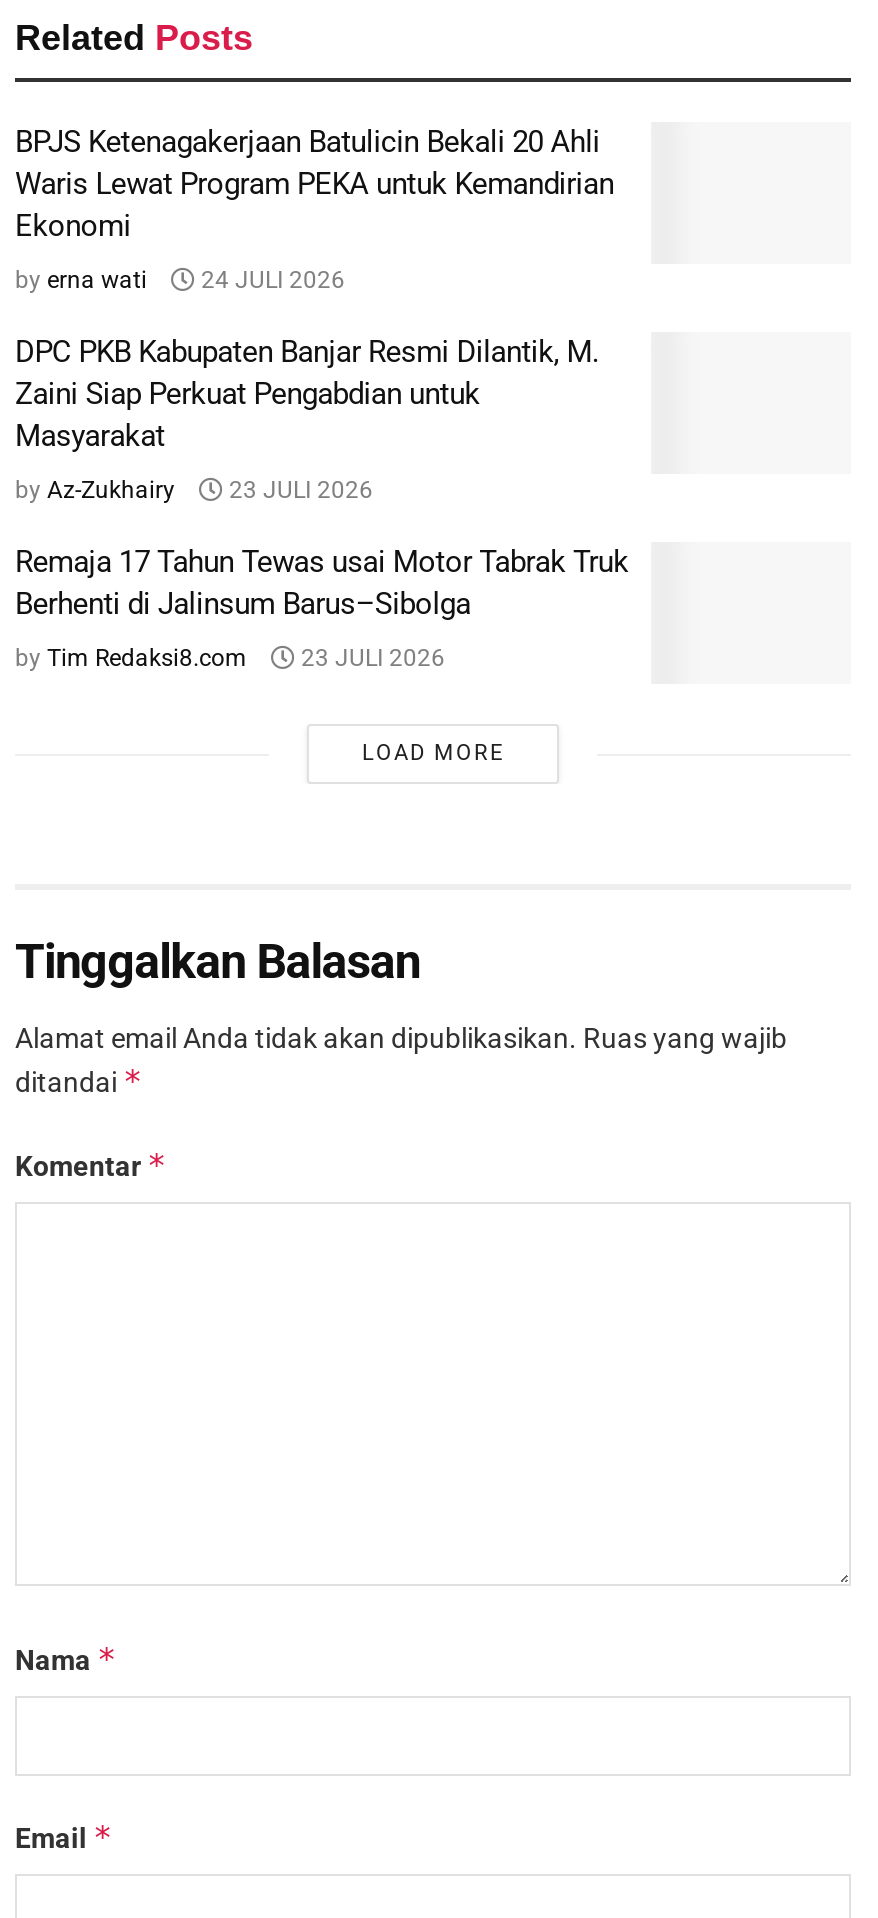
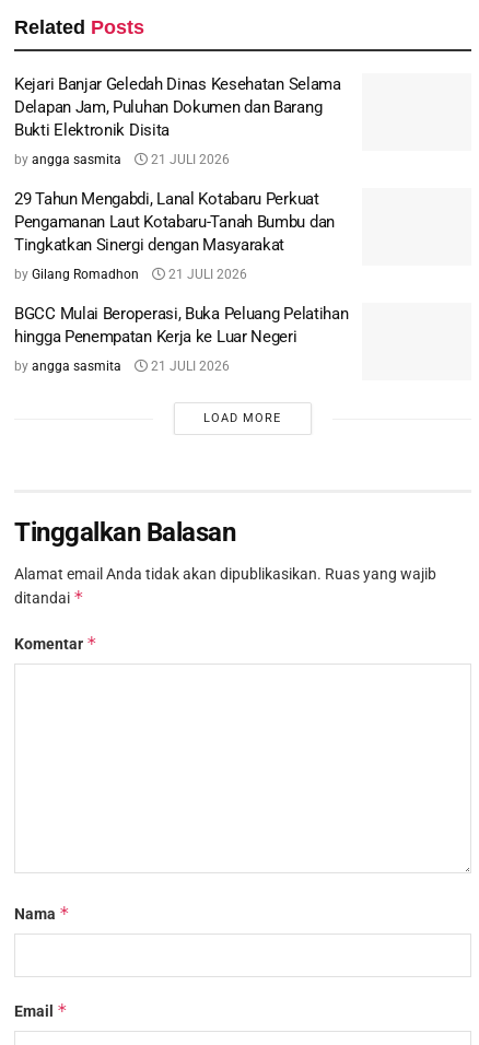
- BPJS Ketenagakerjaan Batulicin Bekali 20 Ahli
- Waris Lewat Program PEKA untuk Kemandirian
- Ekonomi
+ Kejari Banjar Geledah Dinas Kesehatan Selama
+ Delapan Jam, Puluhan Dokumen dan Barang
+ Bukti Elektronik Disita

- by erna wati
- 24 JULI 2026
+ by angga sasmita
+ 21 JULI 2026

- DPC PKB Kabupaten Banjar Resmi Dilantik, M.
- Zaini Siap Perkuat Pengabdian untuk
- Masyarakat
+ 29 Tahun Mengabdi, Lanal Kotabaru Perkuat
+ Pengamanan Laut Kotabaru-Tanah Bumbu dan
+ Tingkatkan Sinergi dengan Masyarakat

- by Az-Zukhairy
- 23 JULI 2026
+ by Gilang Romadhon
+ 21 JULI 2026

- Remaja 17 Tahun Tewas usai Motor Tabrak Truk
- Berhenti di Jalinsum Barus–Sibolga
+ BGCC Mulai Beroperasi, Buka Peluang Pelatihan
+ hingga Penempatan Kerja ke Luar Negeri

- by Tim Redaksi8.com
- 23 JULI 2026
+ by angga sasmita
+ 21 JULI 2026
